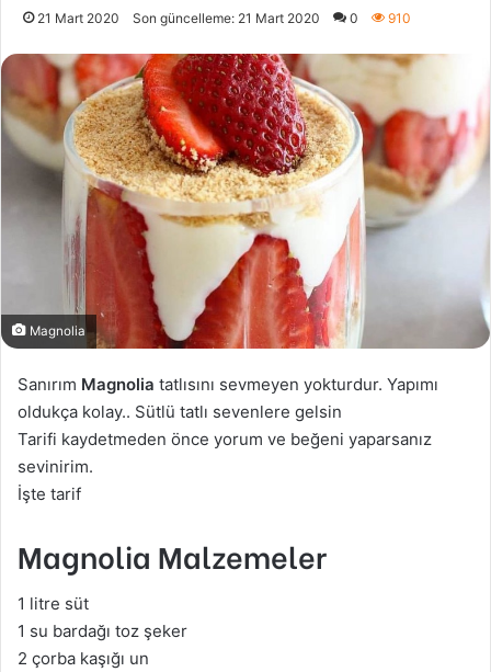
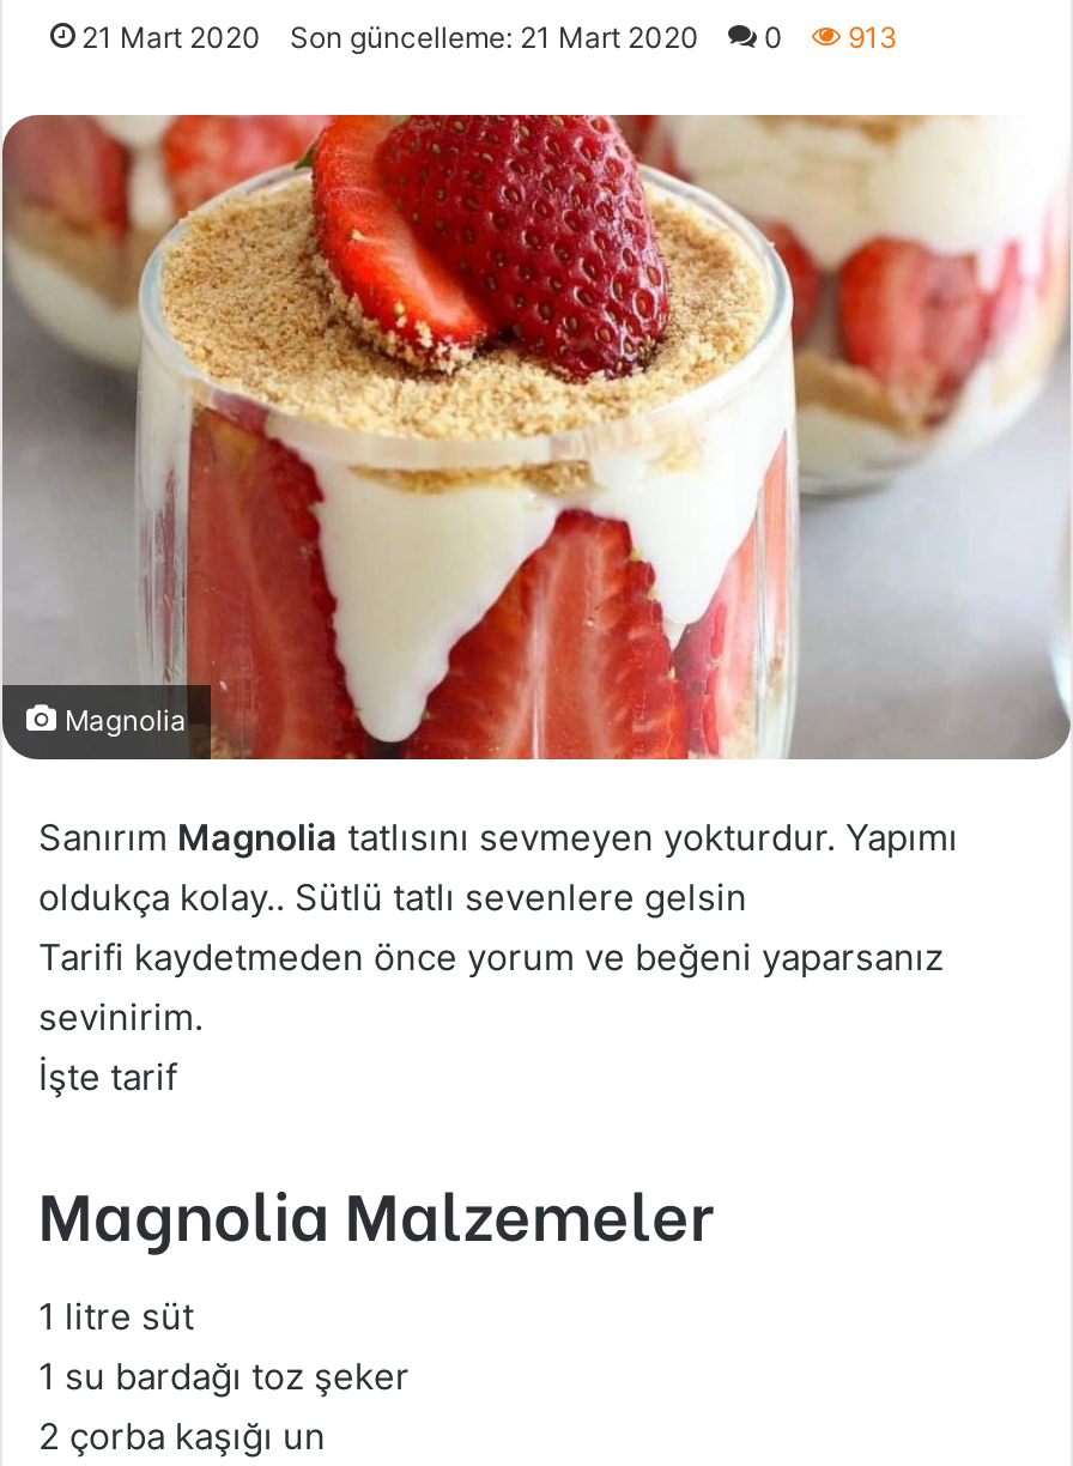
- 21 Mart 2020 Son güncelleme: 21 Mart 2020 0 910
+ 21 Mart 2020 Son güncelleme: 21 Mart 2020 0 913
